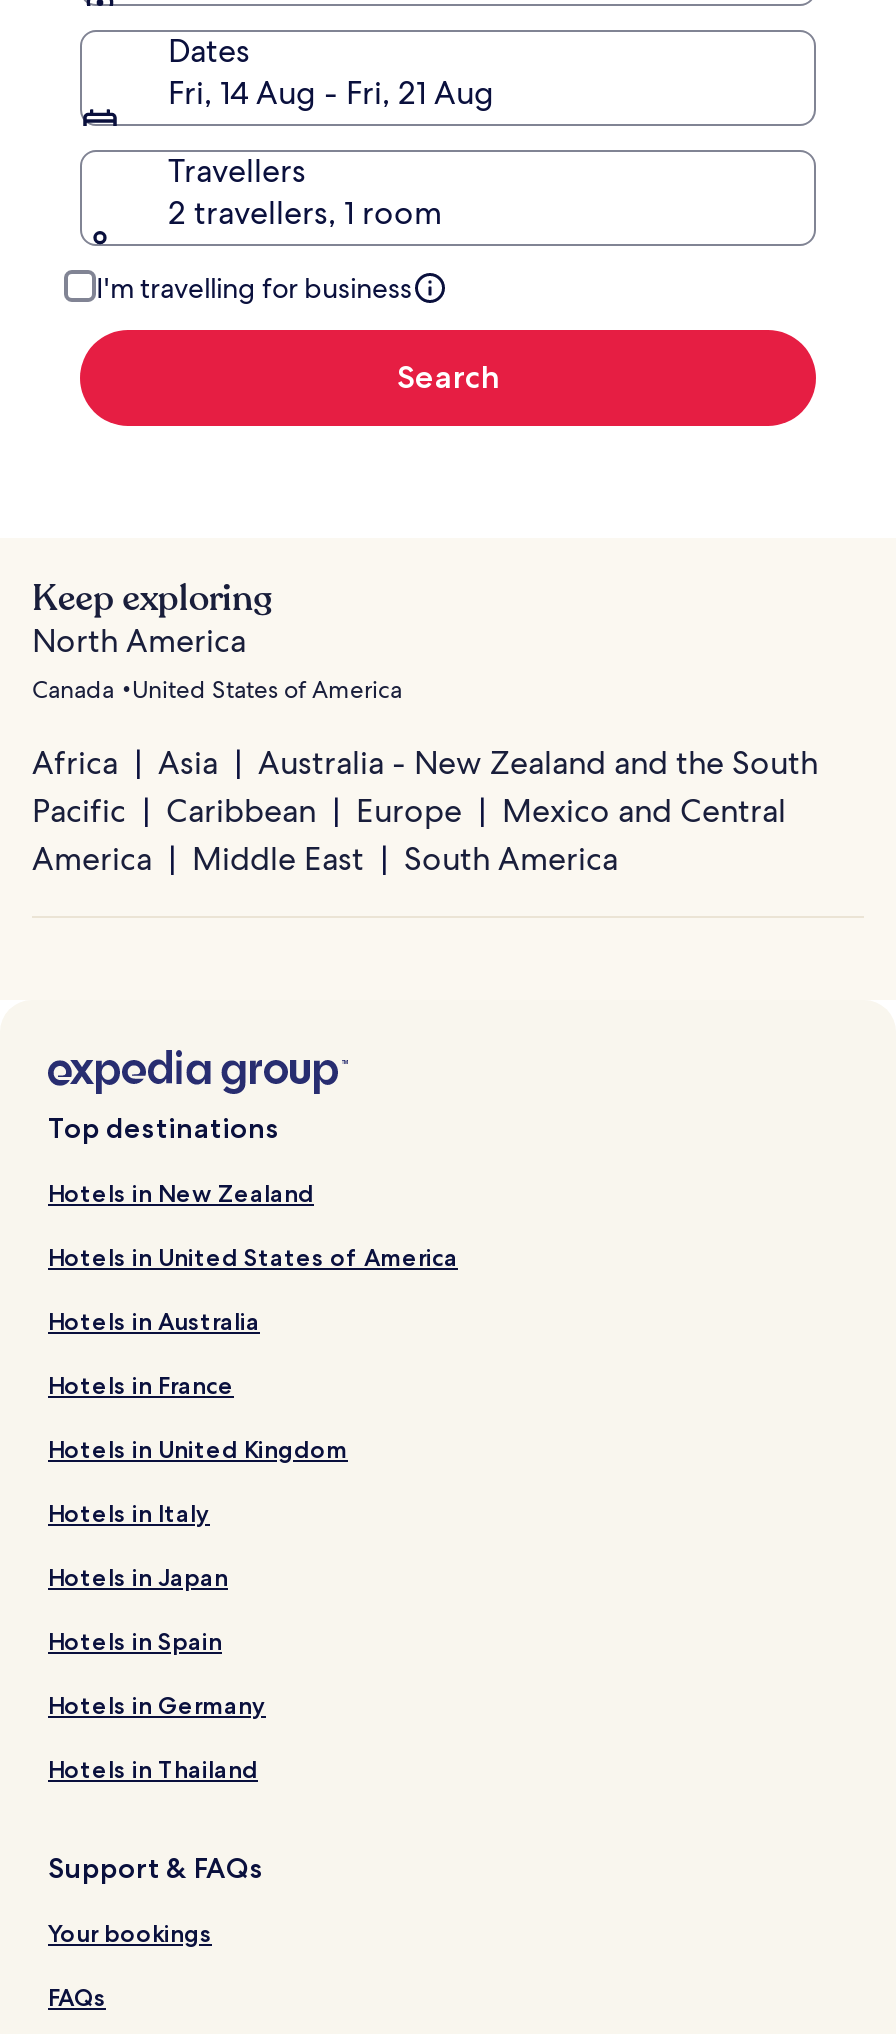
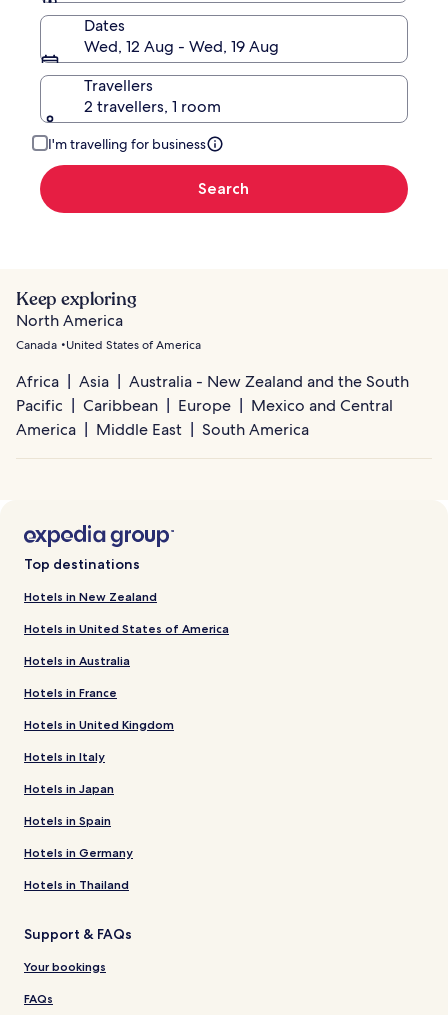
- Fri, 14 Aug - Fri, 21 Aug
+ Wed, 12 Aug - Wed, 19 Aug
